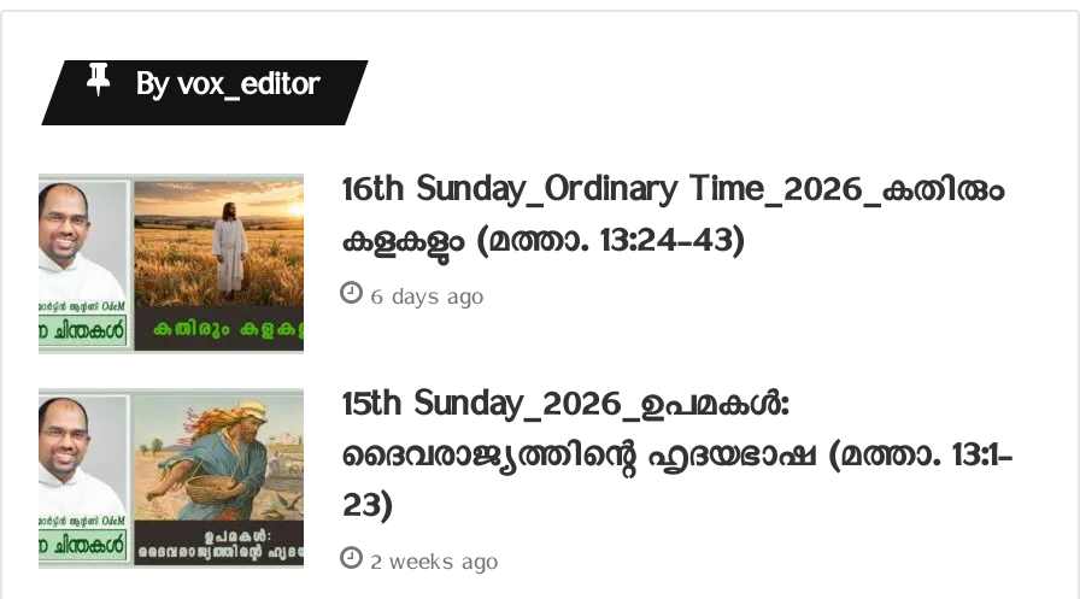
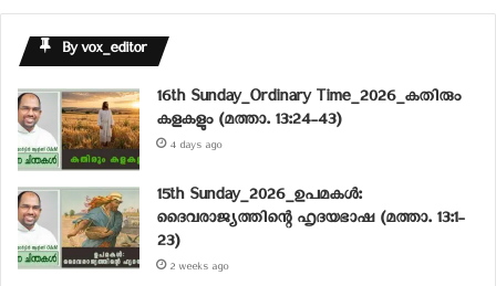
- 6 days ago
+ 4 days ago
